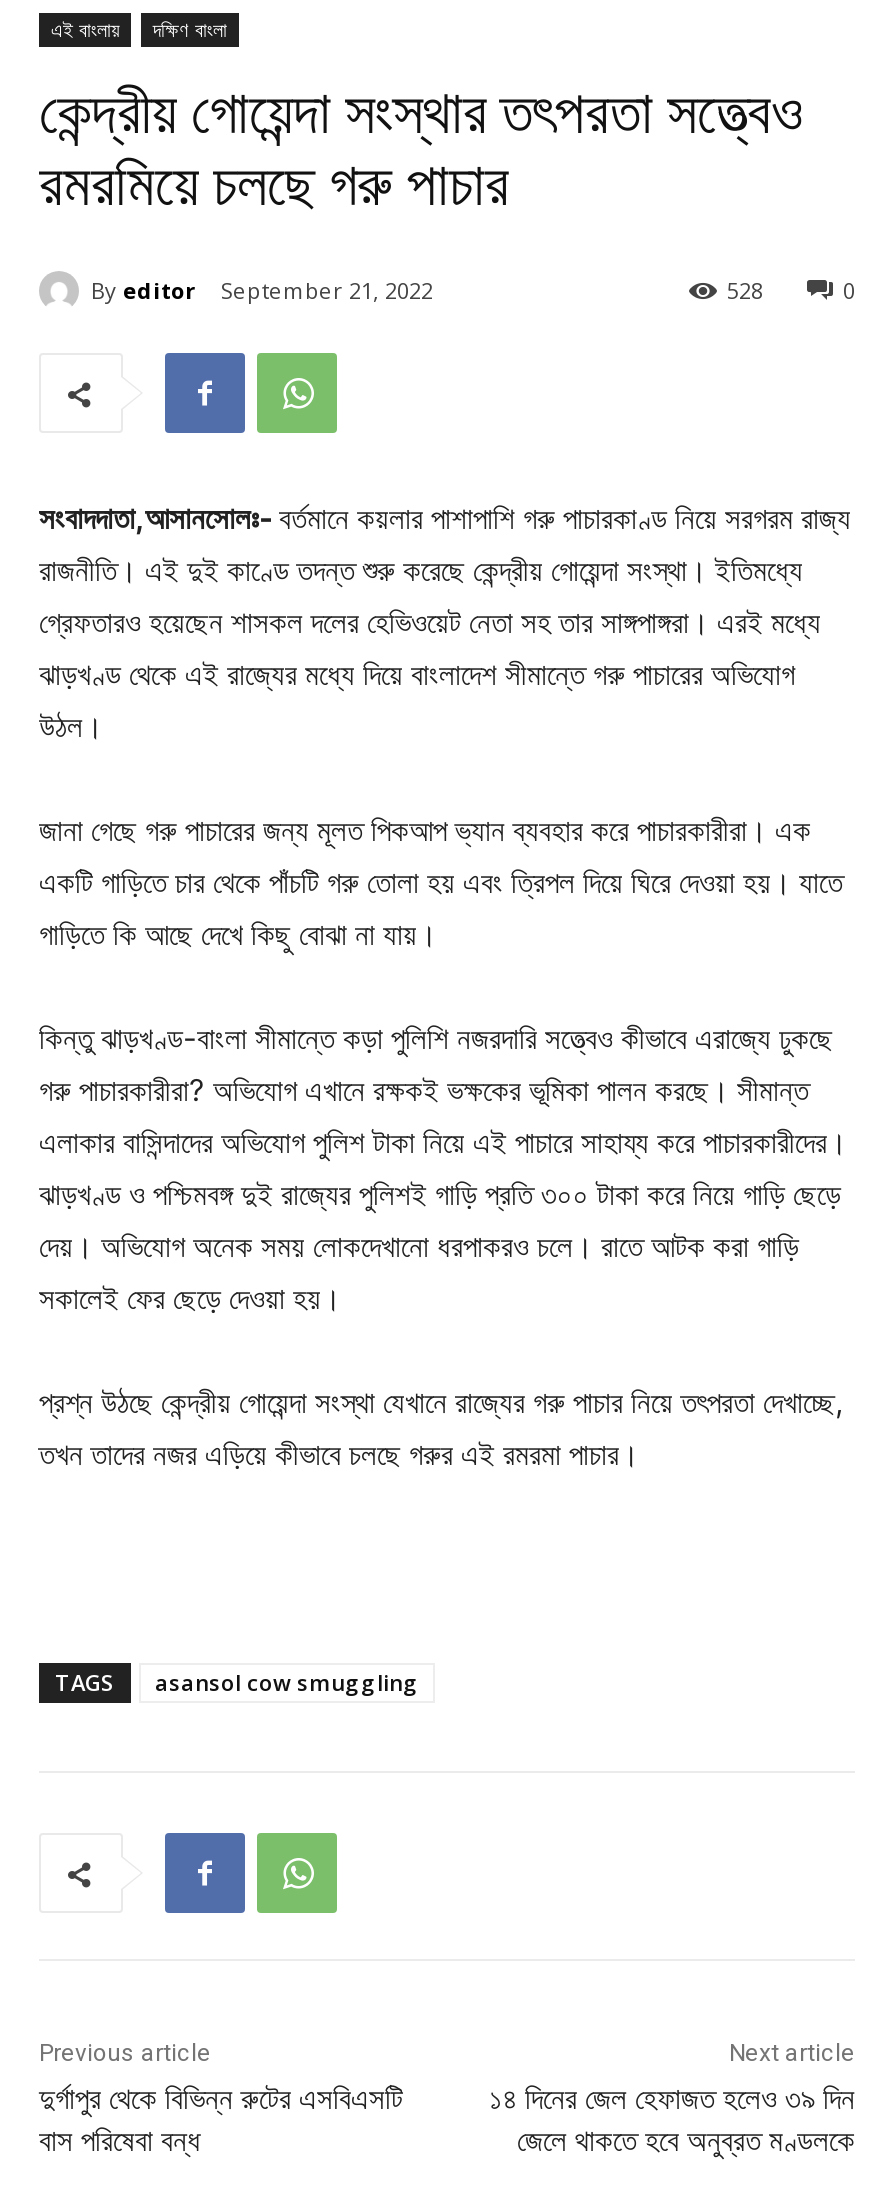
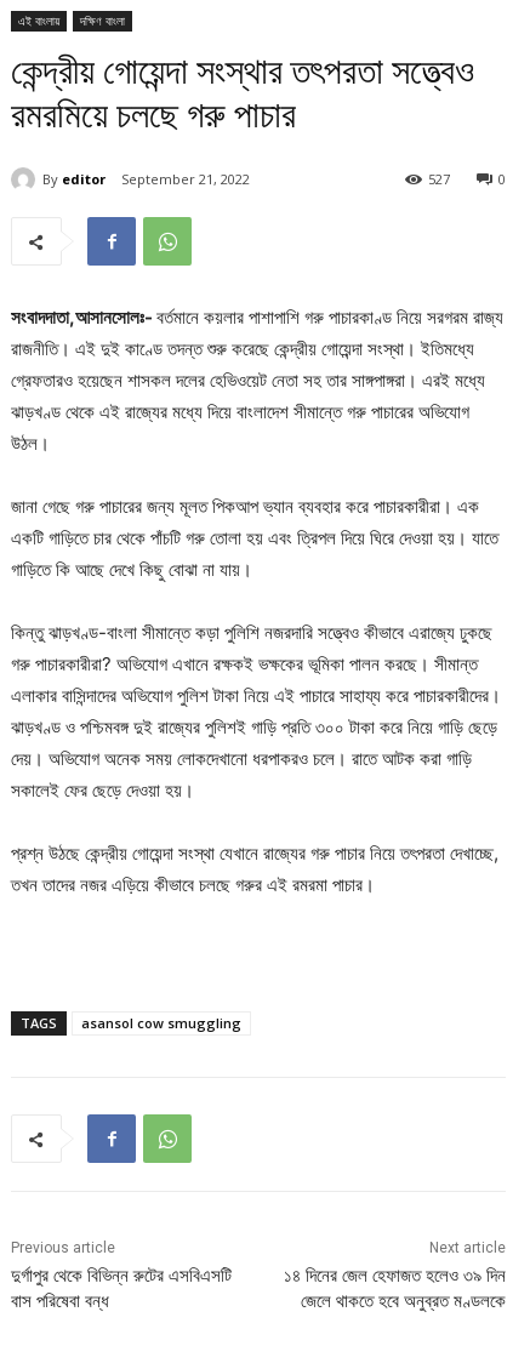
- 528
+ 527
